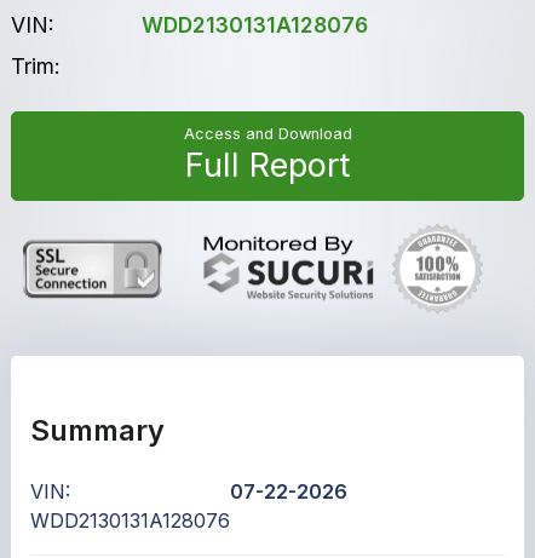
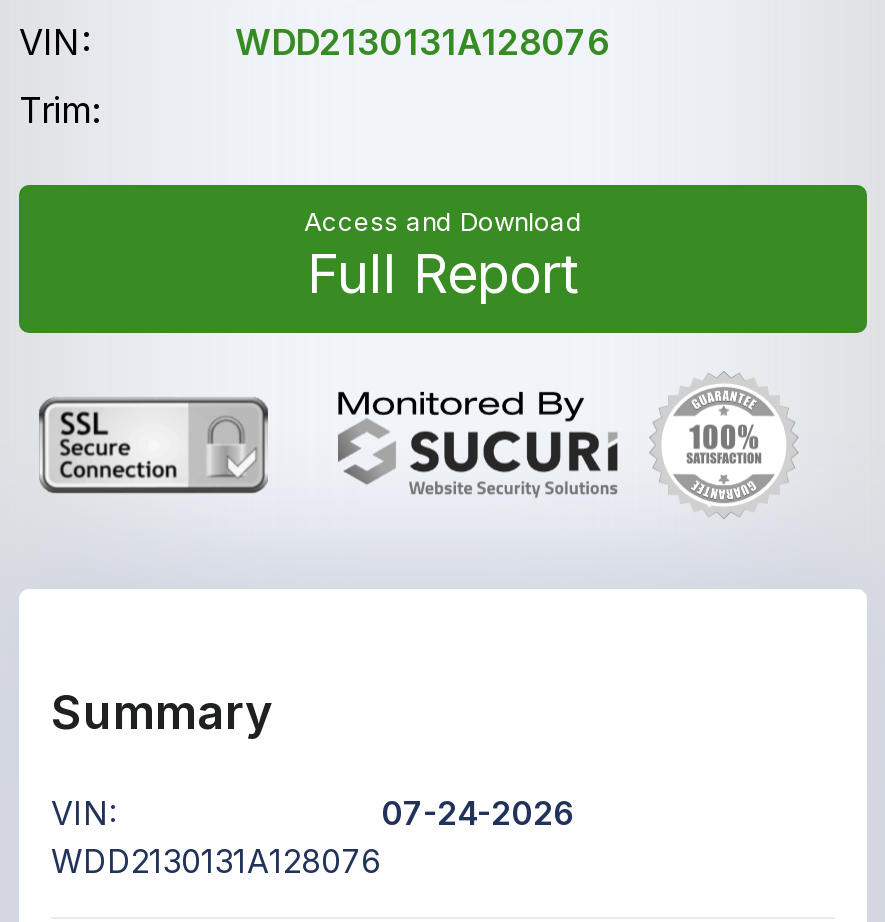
- 07-22-2026
+ 07-24-2026
